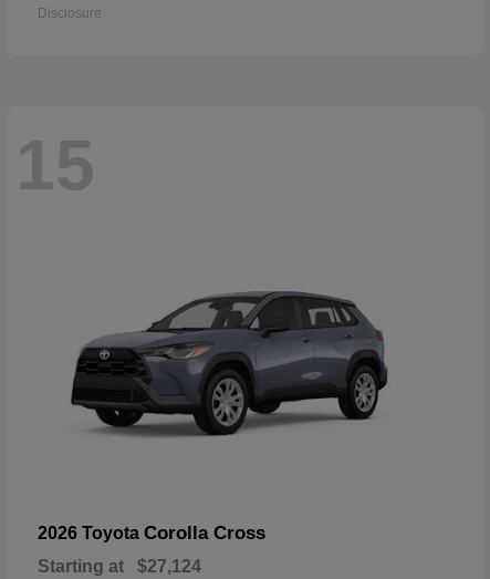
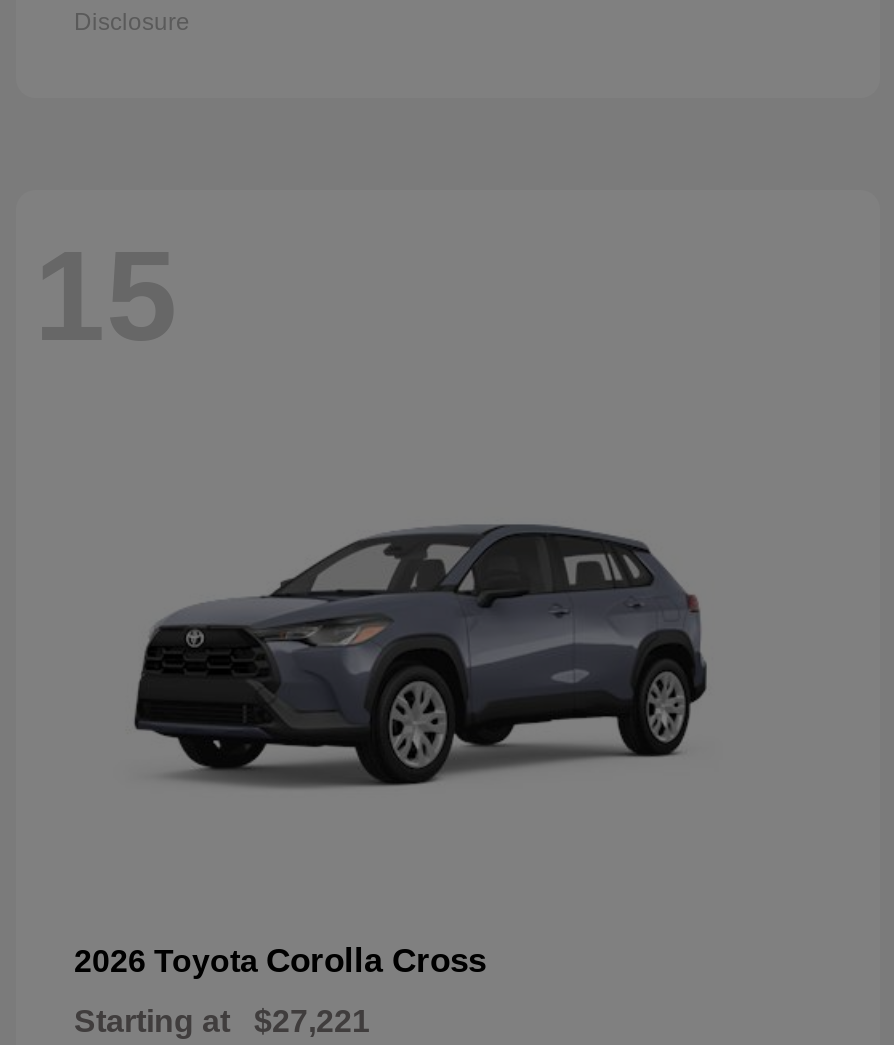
- Starting at $27,124
+ Starting at $27,221
